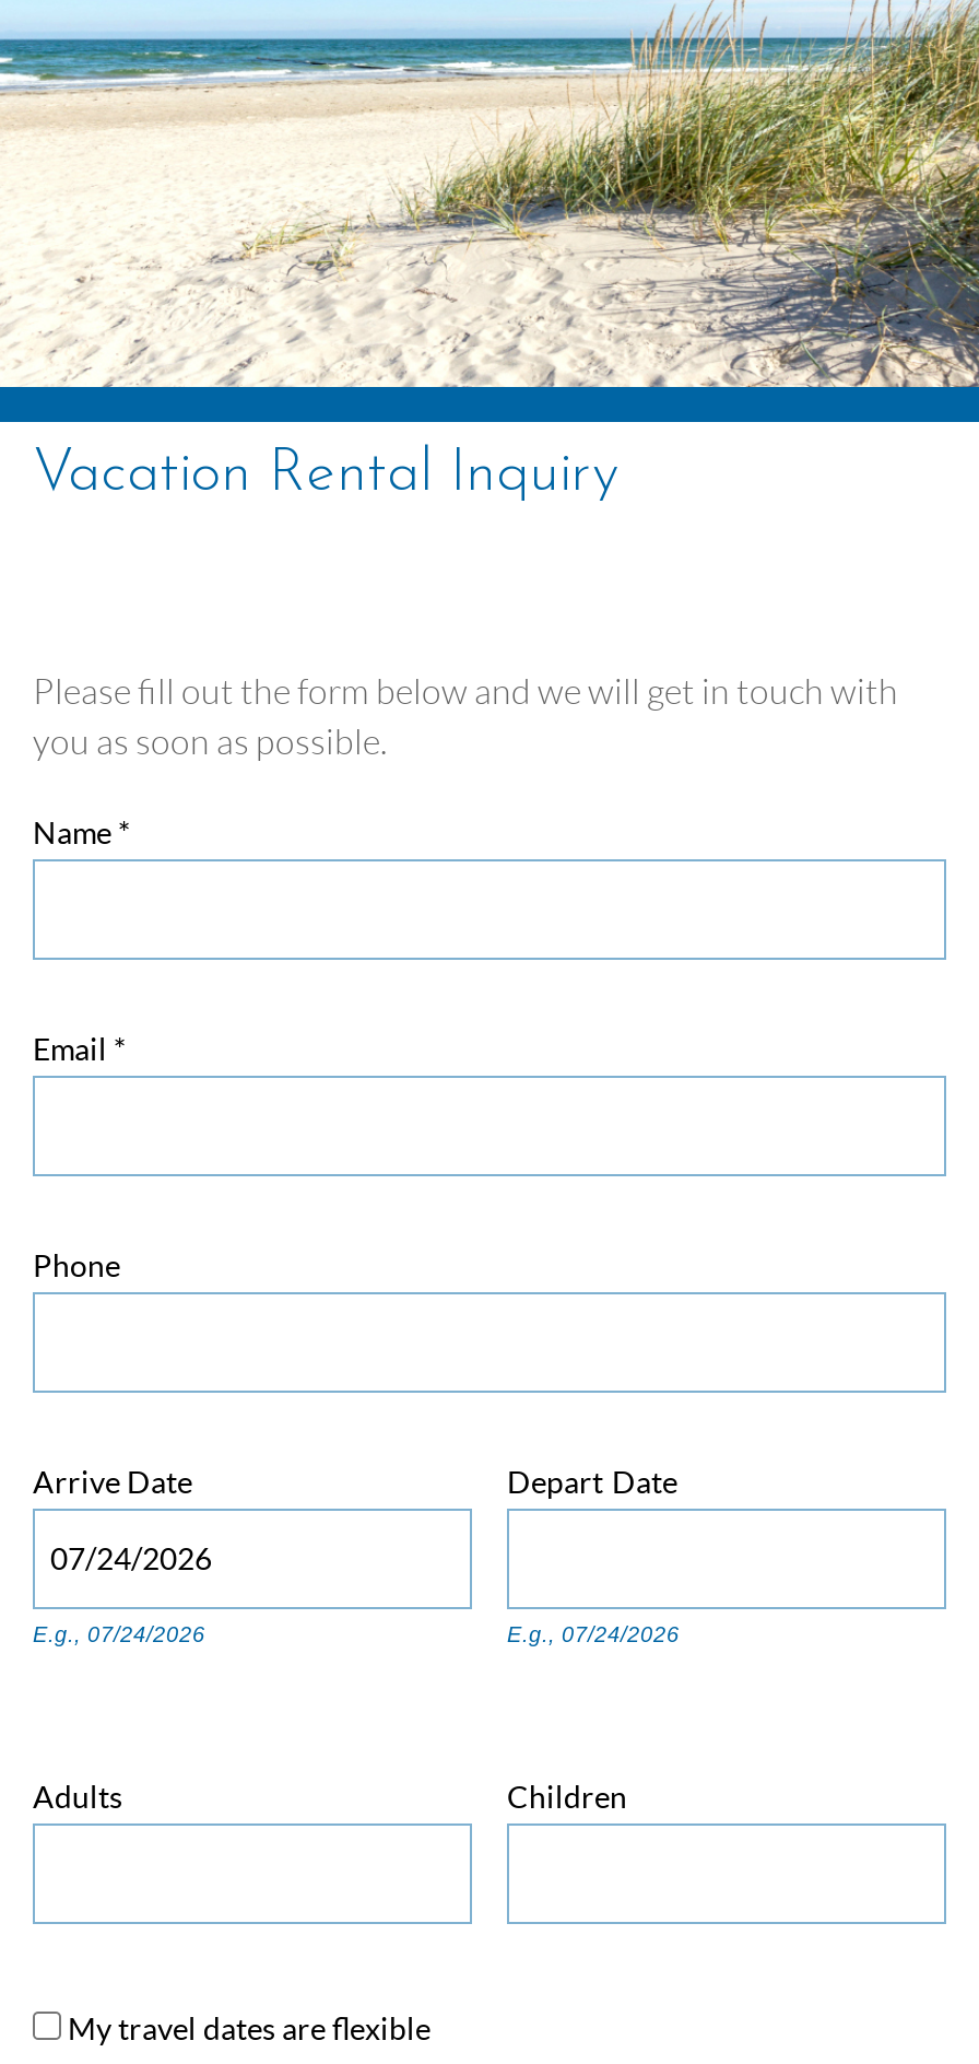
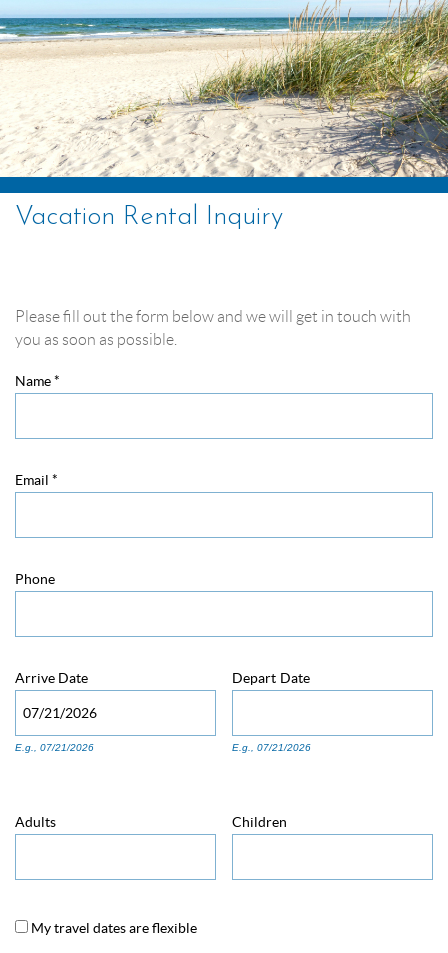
- E.g., 07/24/2026
+ E.g., 07/21/2026

- E.g., 07/24/2026
+ E.g., 07/21/2026
